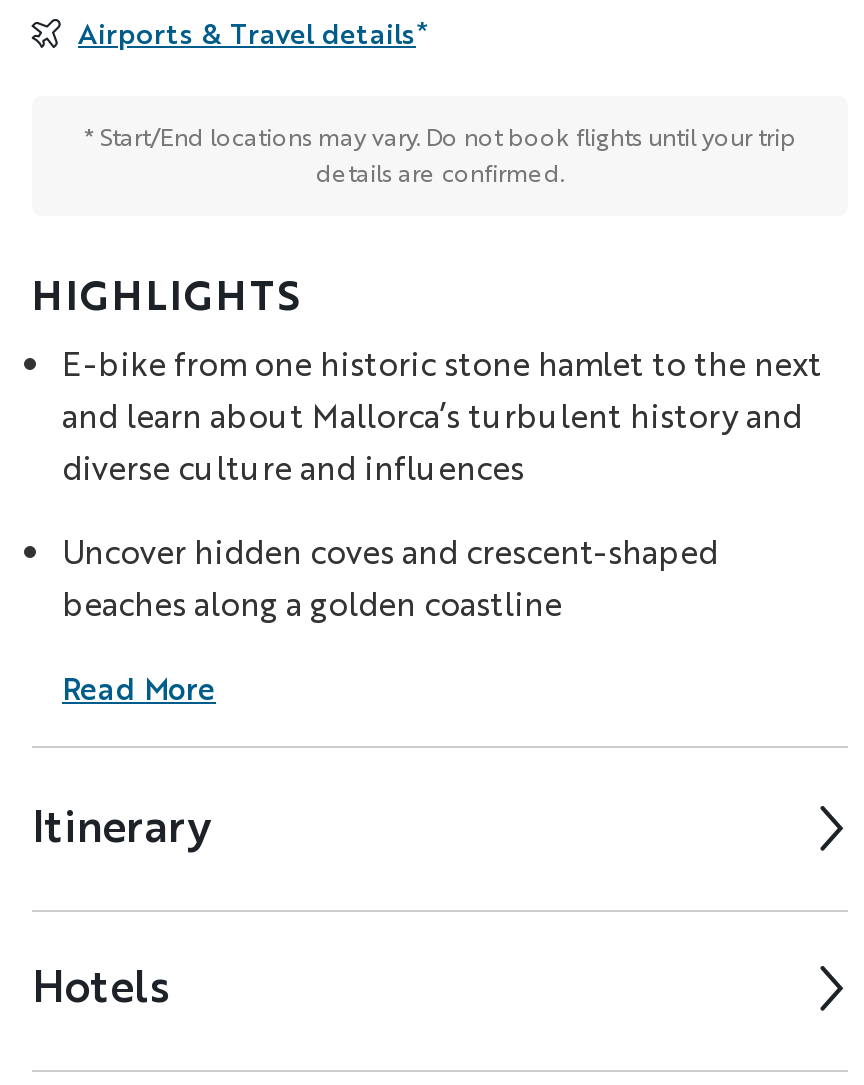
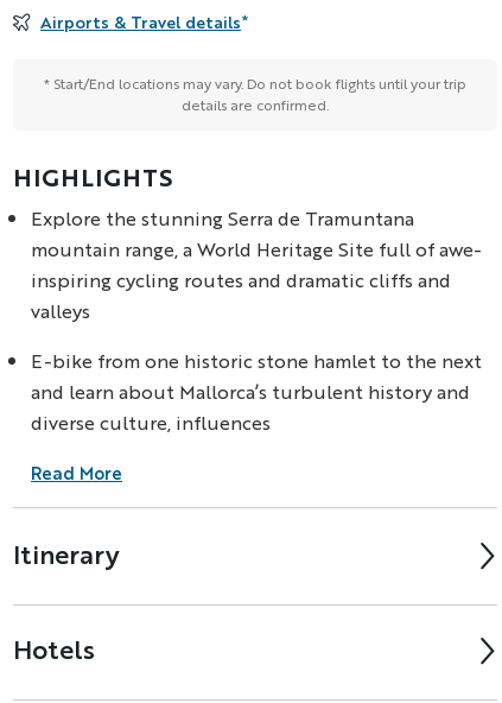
+ Explore the stunning Serra de Tramuntana
+ mountain range, a World Heritage Site full of awe-
+ inspiring cycling routes and dramatic cliffs and
+ valleys

moved down: E-bike from one historic stone hamlet to the next | and learn about Mallorca’s turbulent history and

- diverse culture and influences
- Uncover hidden coves and crescent-shaped
- beaches along a golden coastline
+ diverse culture, influences
